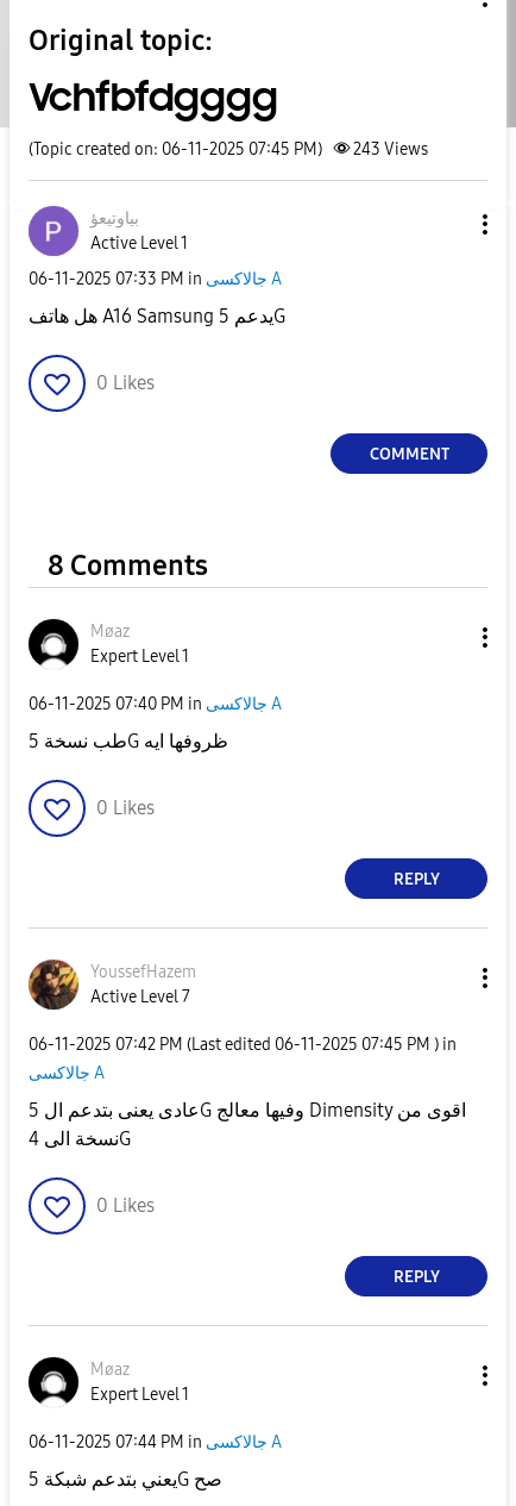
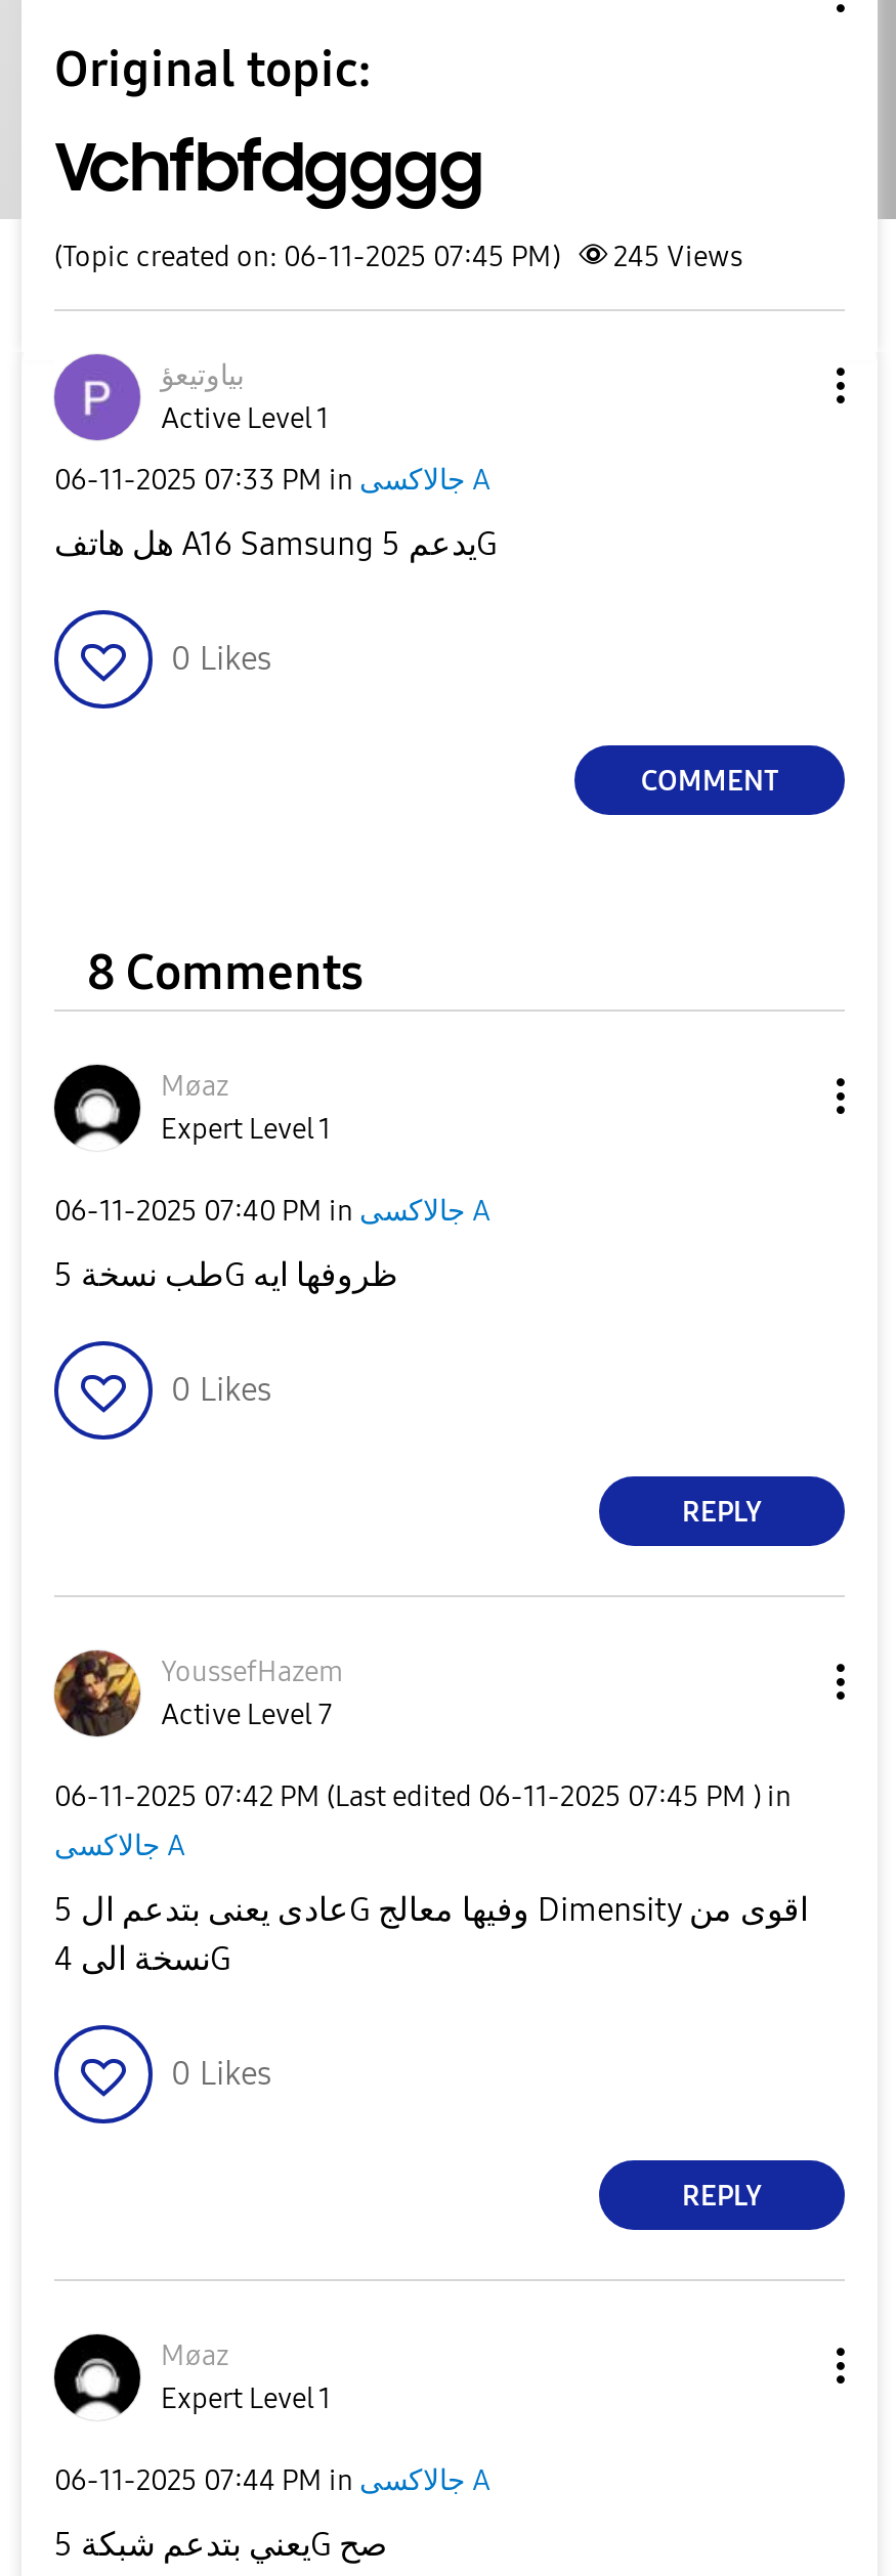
- (Topic created on: 06-11-2025 07:45 PM) 243 Views
+ (Topic created on: 06-11-2025 07:45 PM) 245 Views
